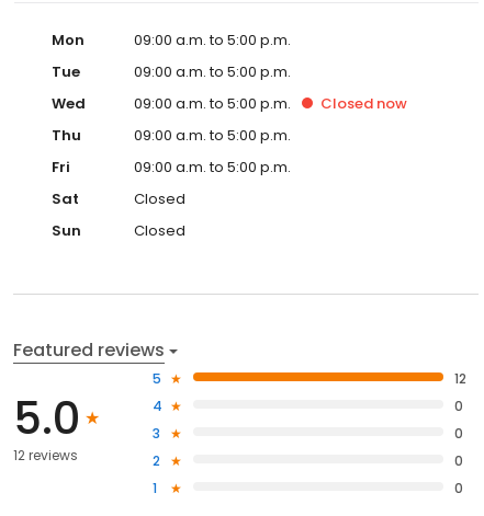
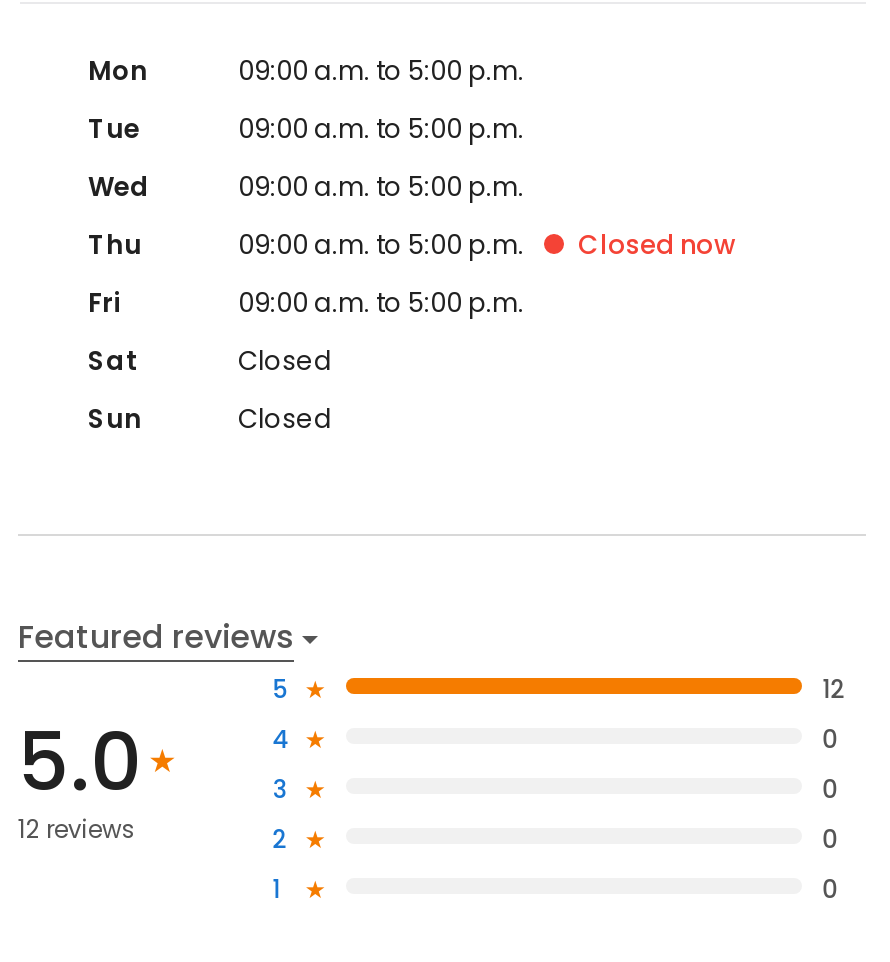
moved down: Closed now
